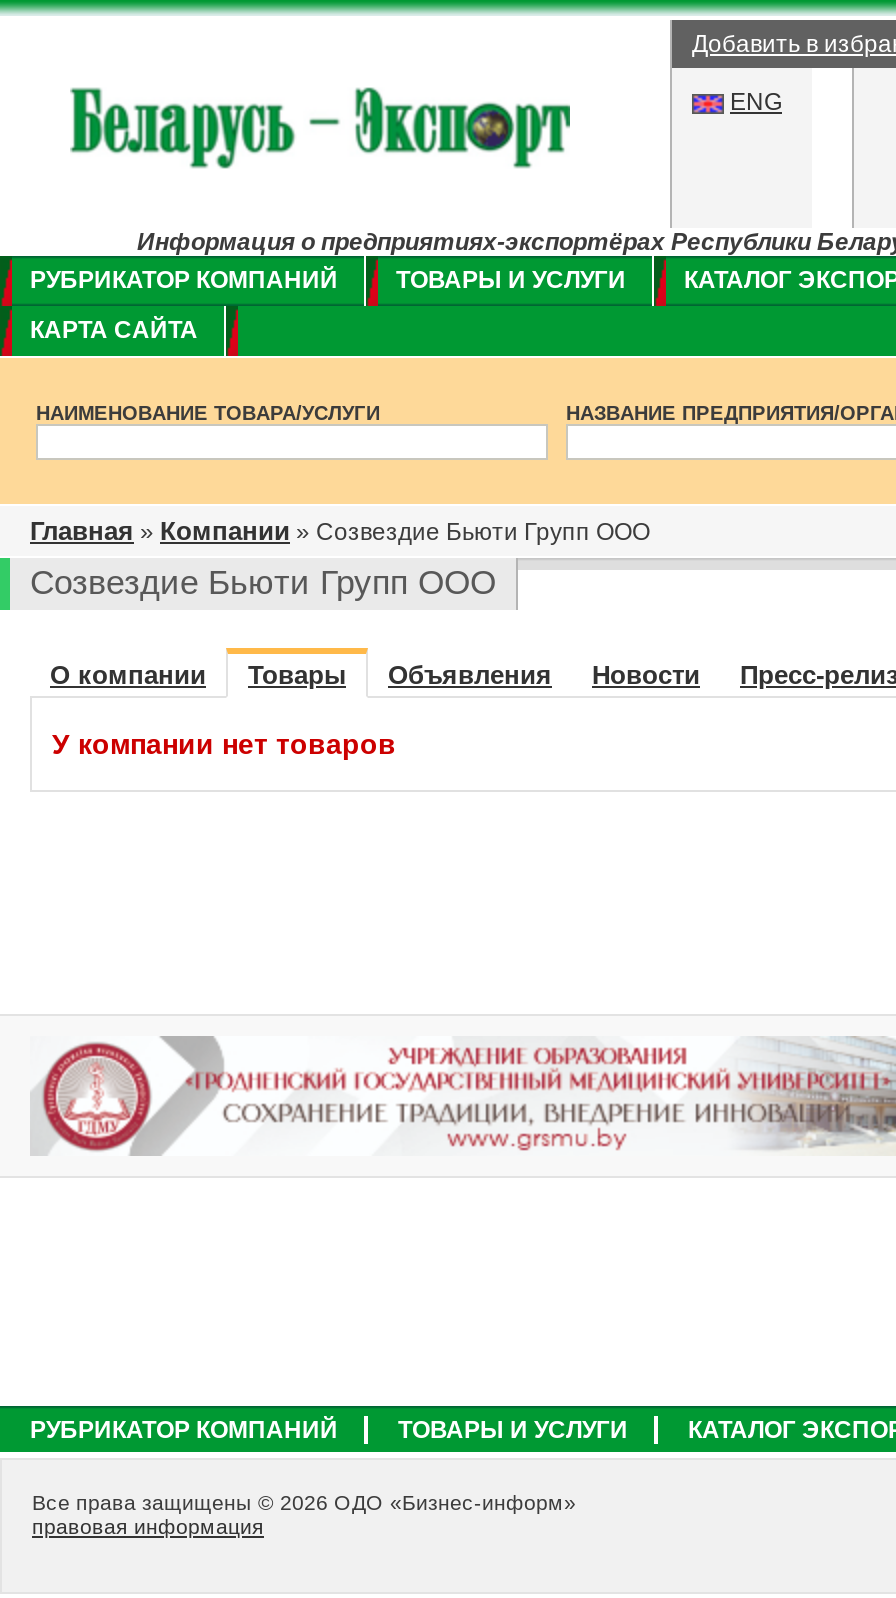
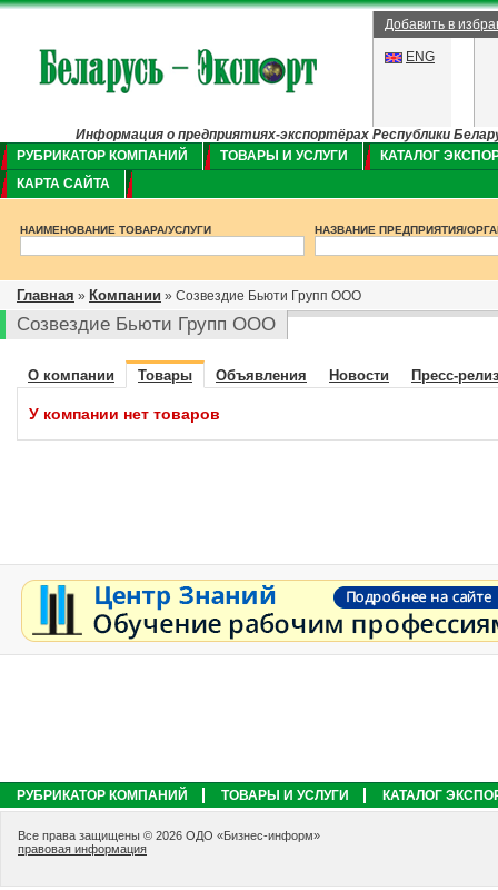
- [image]
+ [image]
